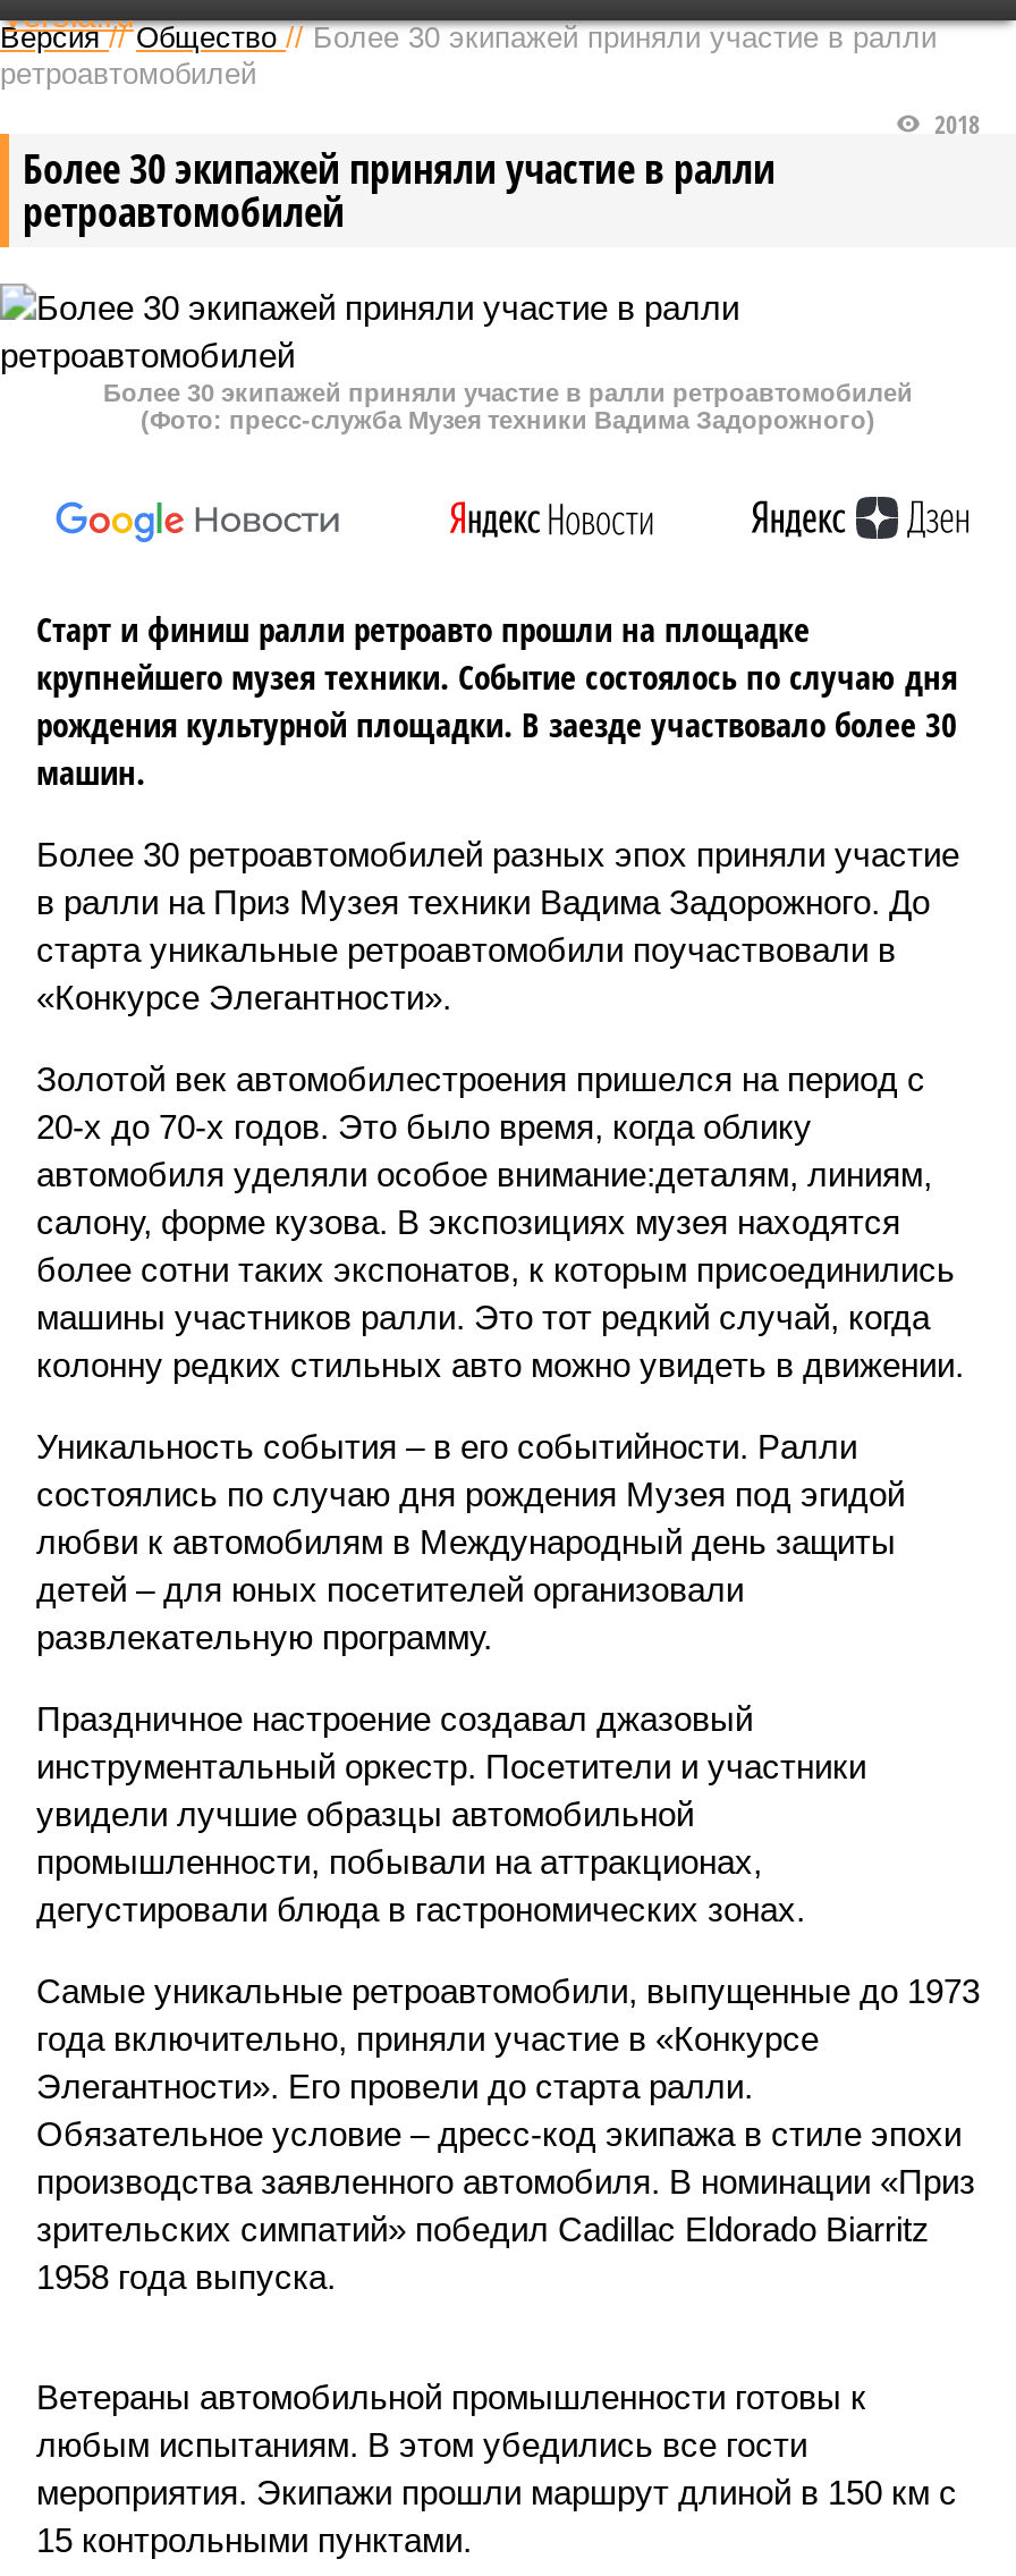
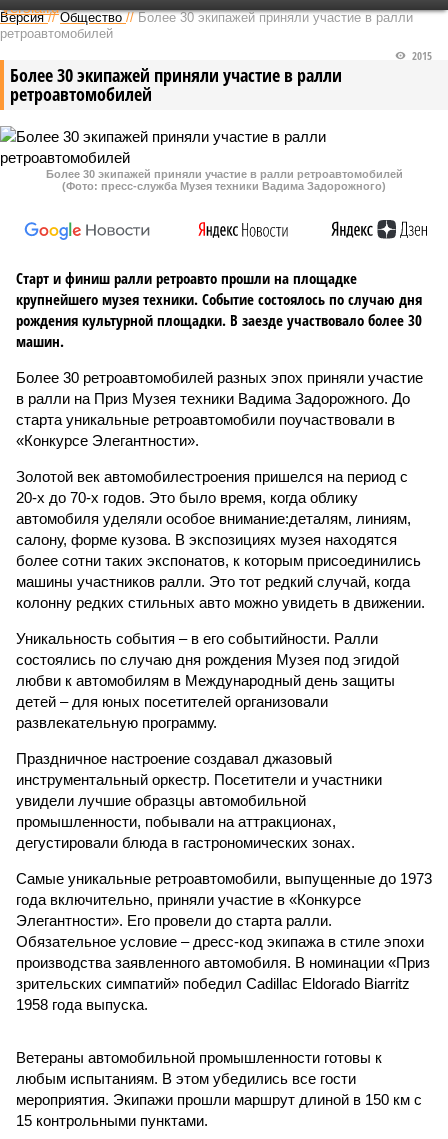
- 2018
+ 2015
